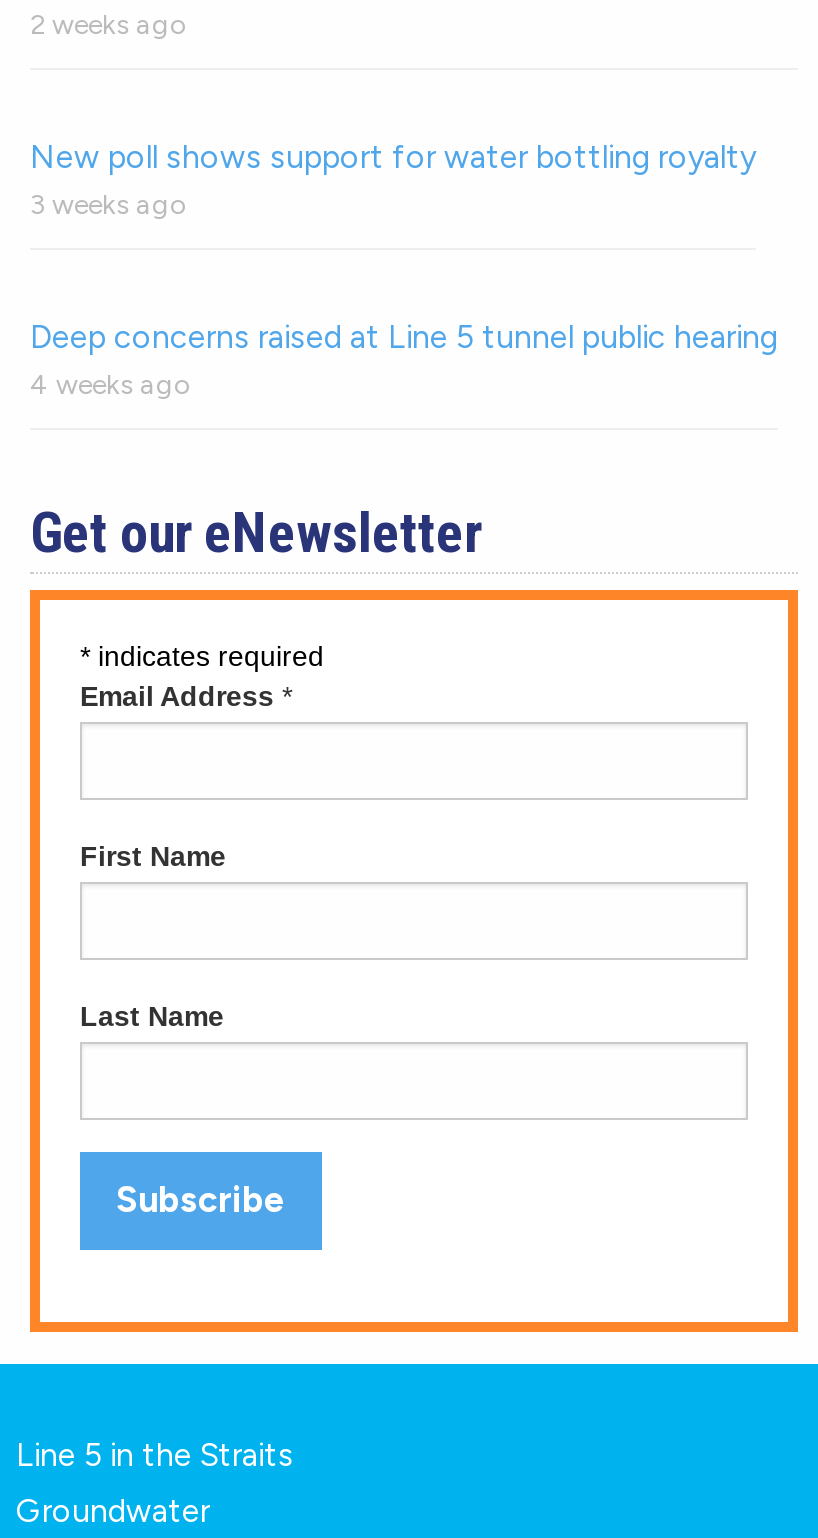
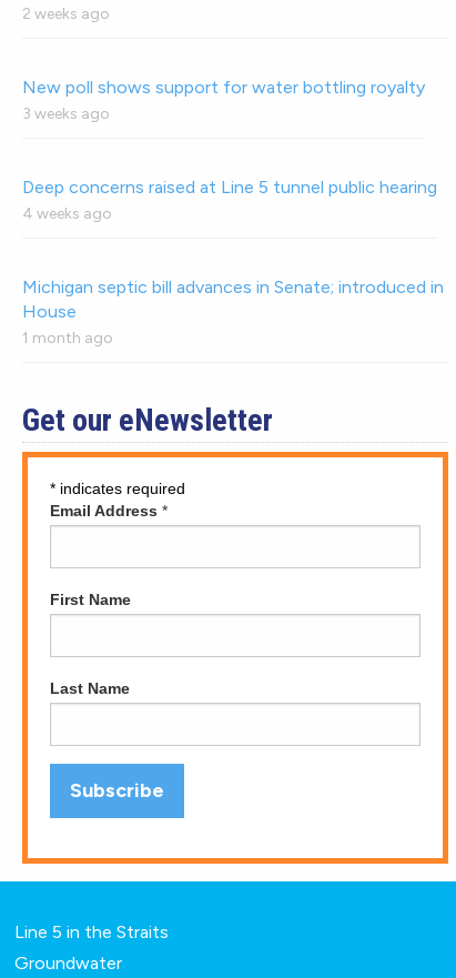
+ Michigan septic bill advances in Senate; introduced in
+ House
+ 1 month ago
